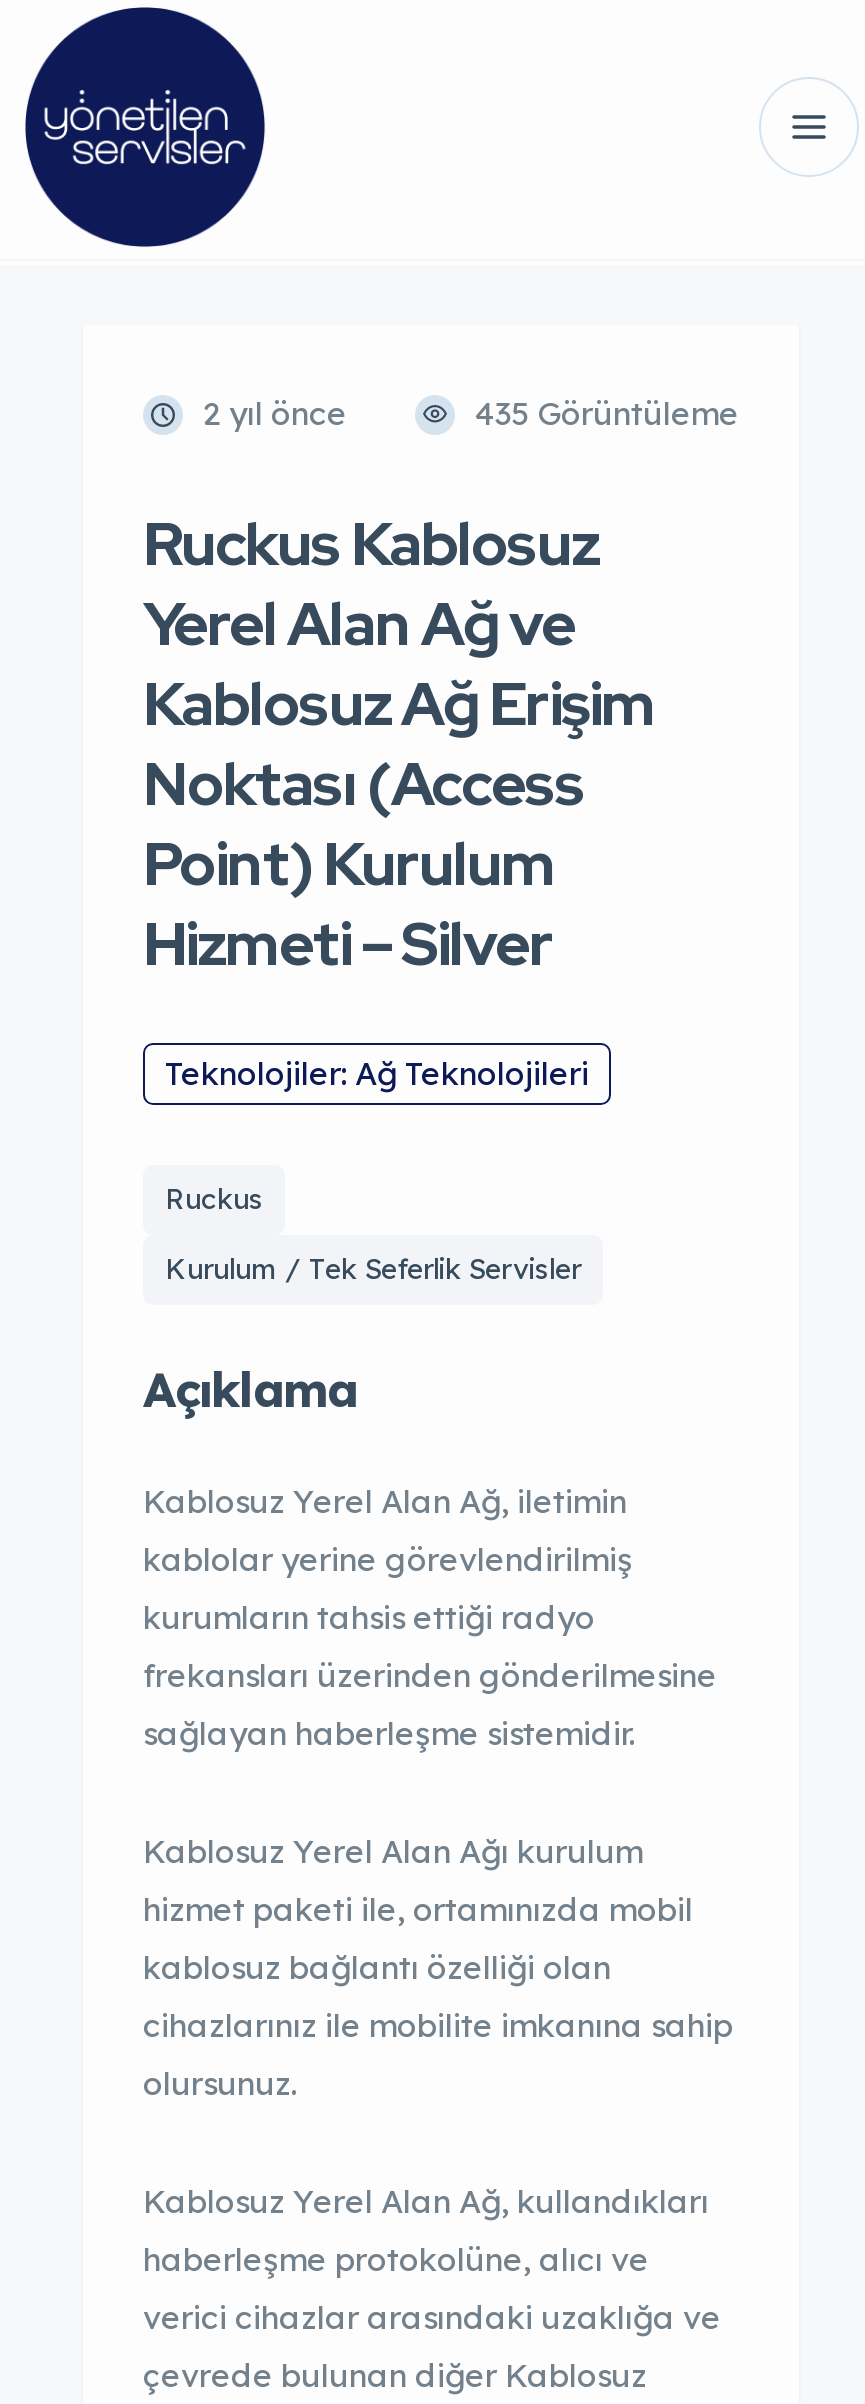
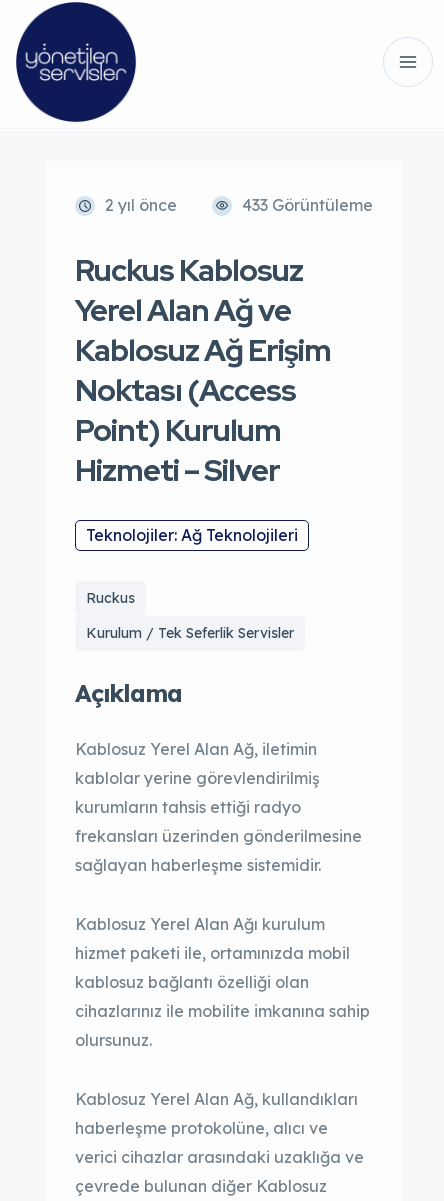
- 435 Görüntüleme
+ 433 Görüntüleme
